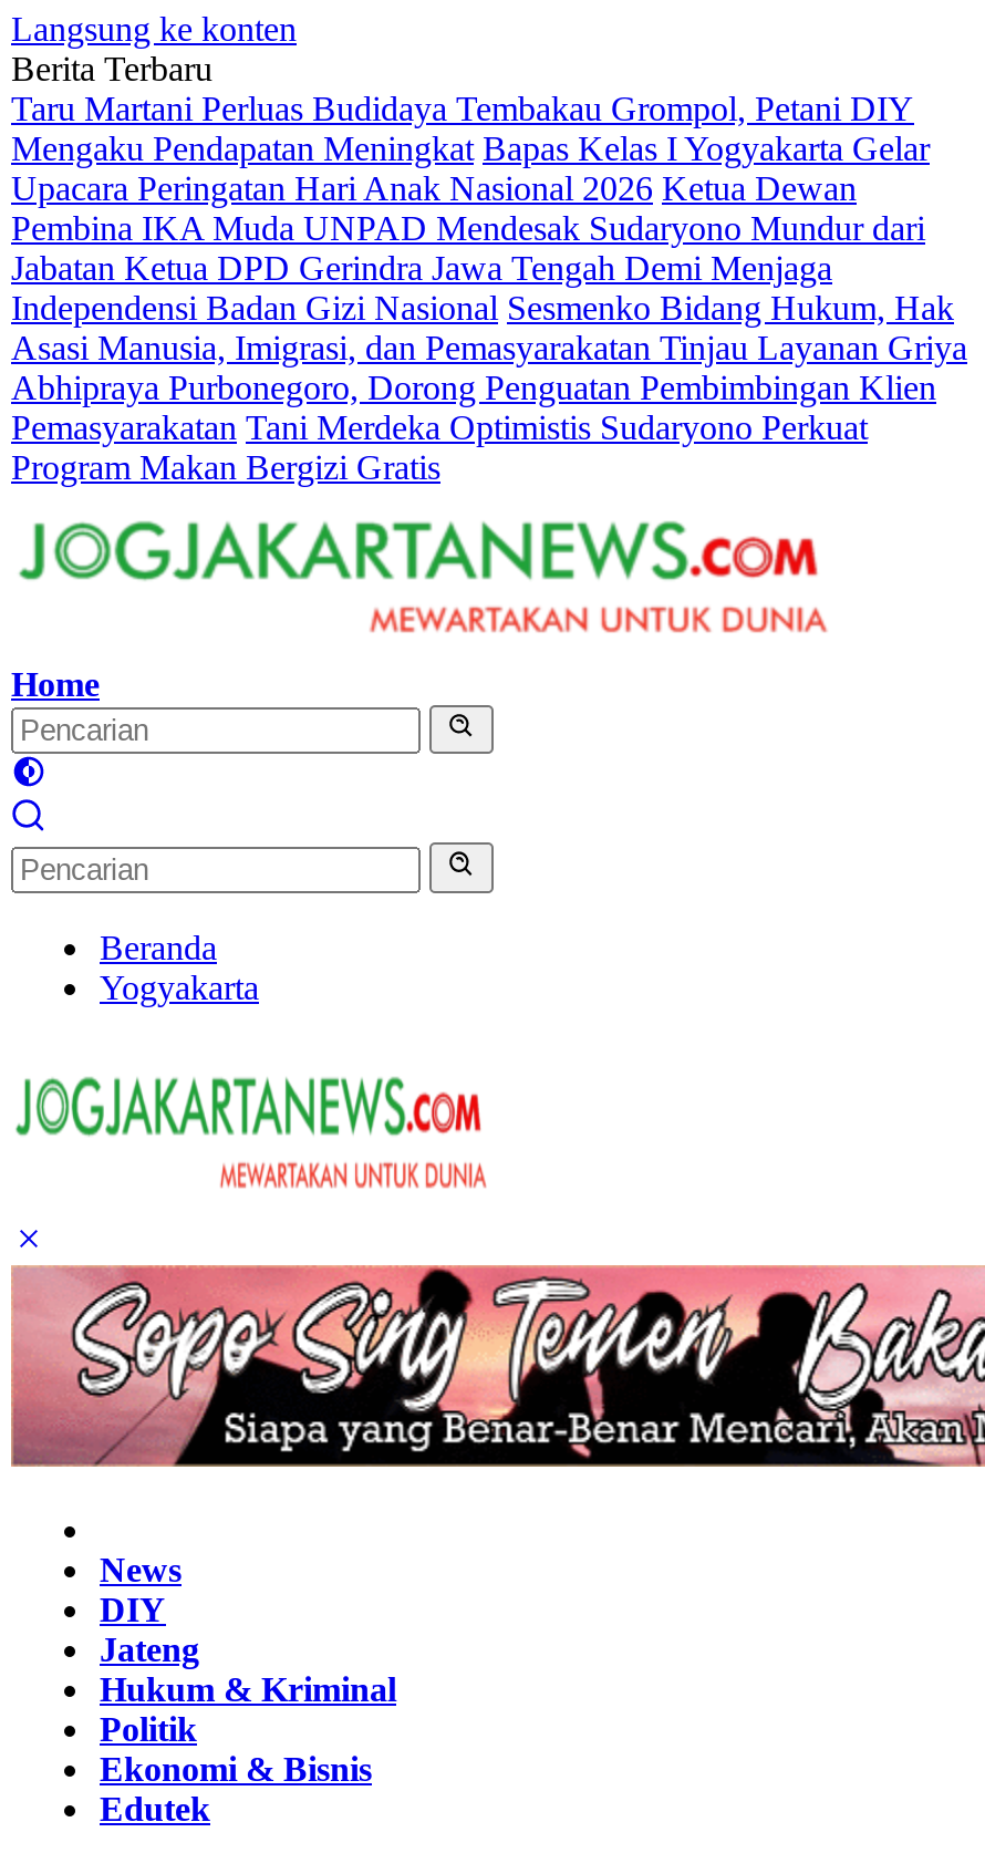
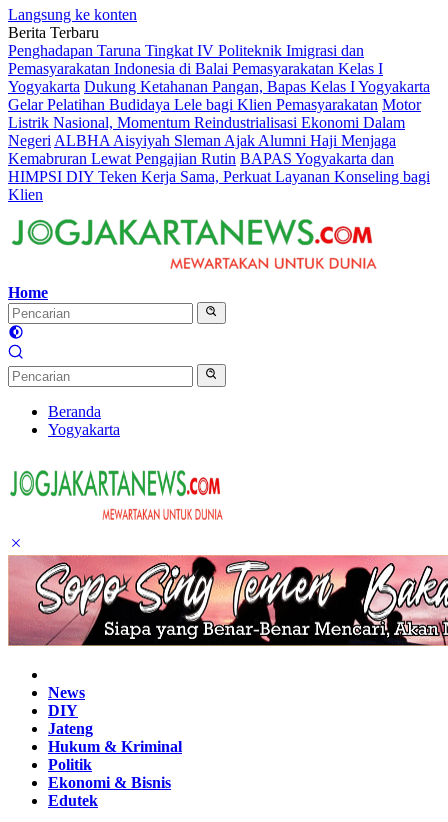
- Taru Martani Perluas Budidaya Tembakau Grompol, Petani DIY
- Mengaku Pendapatan Meningkat Bapas Kelas I Yogyakarta Gelar
- Upacara Peringatan Hari Anak Nasional 2026 Ketua Dewan
- Pembina IKA Muda UNPAD Mendesak Sudaryono Mundur dari
- Jabatan Ketua DPD Gerindra Jawa Tengah Demi Menjaga
- Independensi Badan Gizi Nasional Sesmenko Bidang Hukum, Hak
- Asasi Manusia, Imigrasi, dan Pemasyarakatan Tinjau Layanan Griya
- Abhipraya Purbonegoro, Dorong Penguatan Pembimbingan Klien
- Pemasyarakatan Tani Merdeka Optimistis Sudaryono Perkuat
- Program Makan Bergizi Gratis
+ Penghadapan Taruna Tingkat IV Politeknik Imigrasi dan
+ Pemasyarakatan Indonesia di Balai Pemasyarakatan Kelas I
+ Yogyakarta Dukung Ketahanan Pangan, Bapas Kelas I Yogyakarta
+ Gelar Pelatihan Budidaya Lele bagi Klien Pemasyarakatan Motor
+ Listrik Nasional, Momentum Reindustrialisasi Ekonomi Dalam
+ Negeri ALBHA Aisyiyah Sleman Ajak Alumni Haji Menjaga
+ Kemabruran Lewat Pengajian Rutin BAPAS Yogyakarta dan
+ HIMPSI DIY Teken Kerja Sama, Perkuat Layanan Konseling bagi
+ Klien
